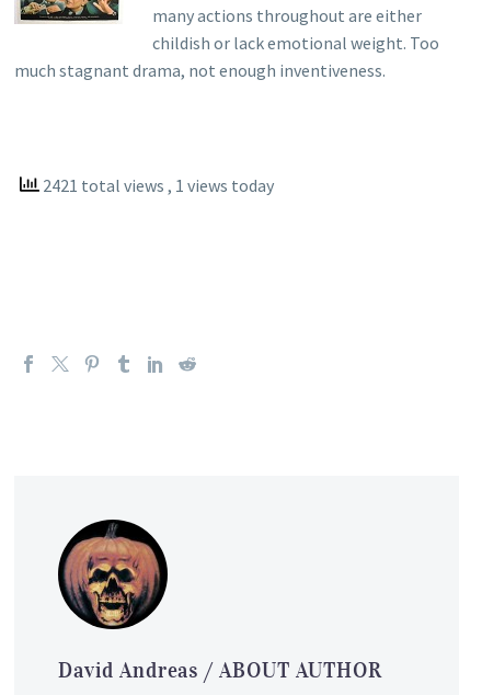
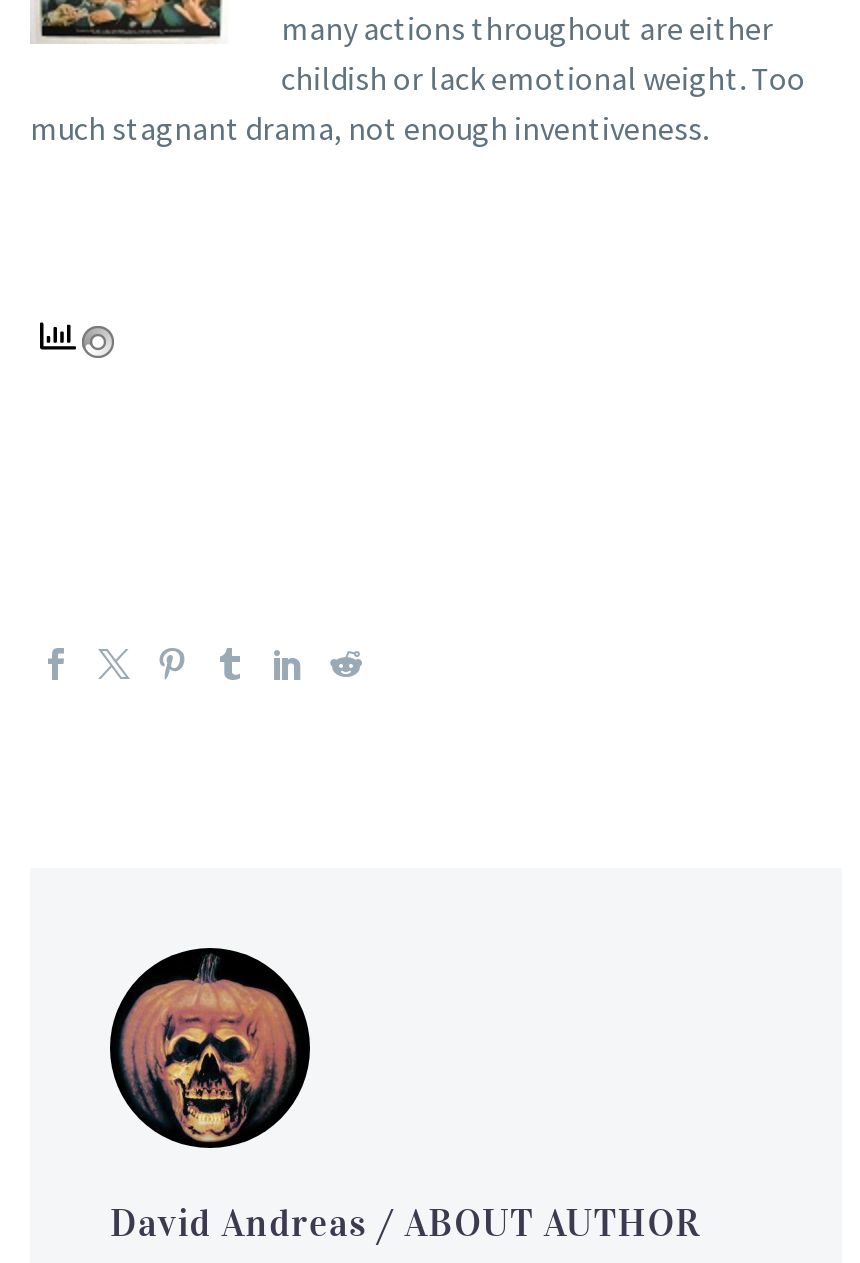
- 2421 total views, 1 views today
